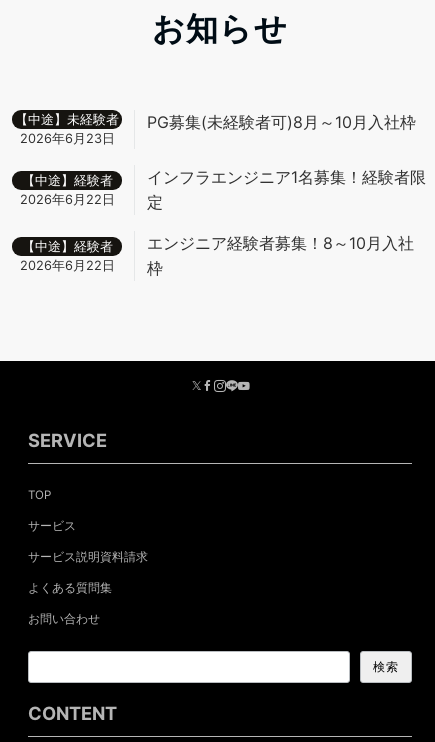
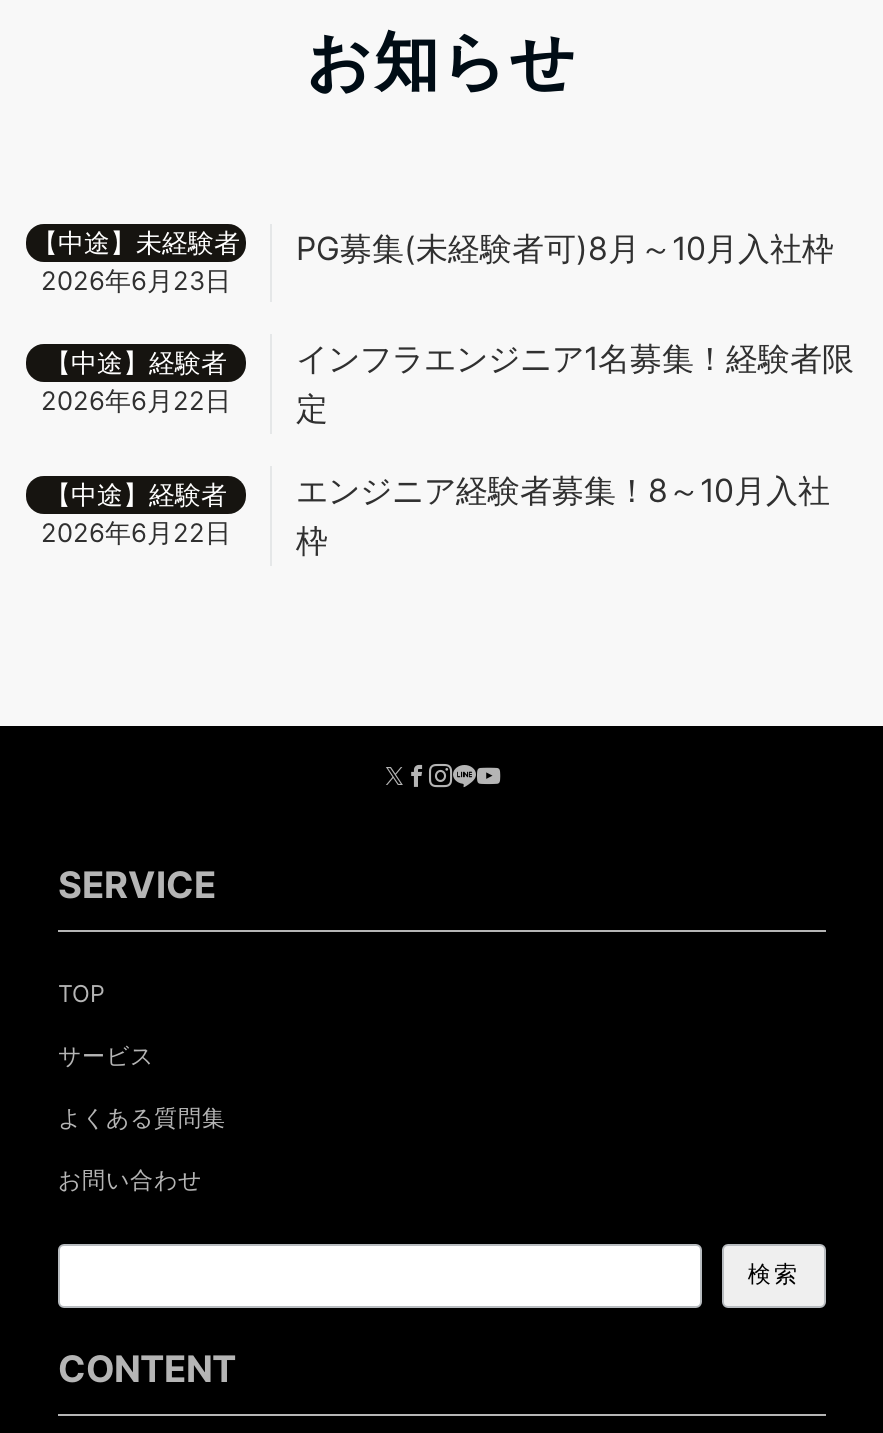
- サービス説明資料請求
